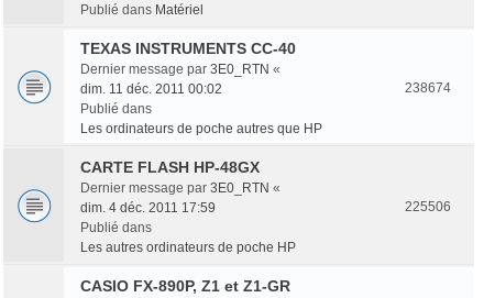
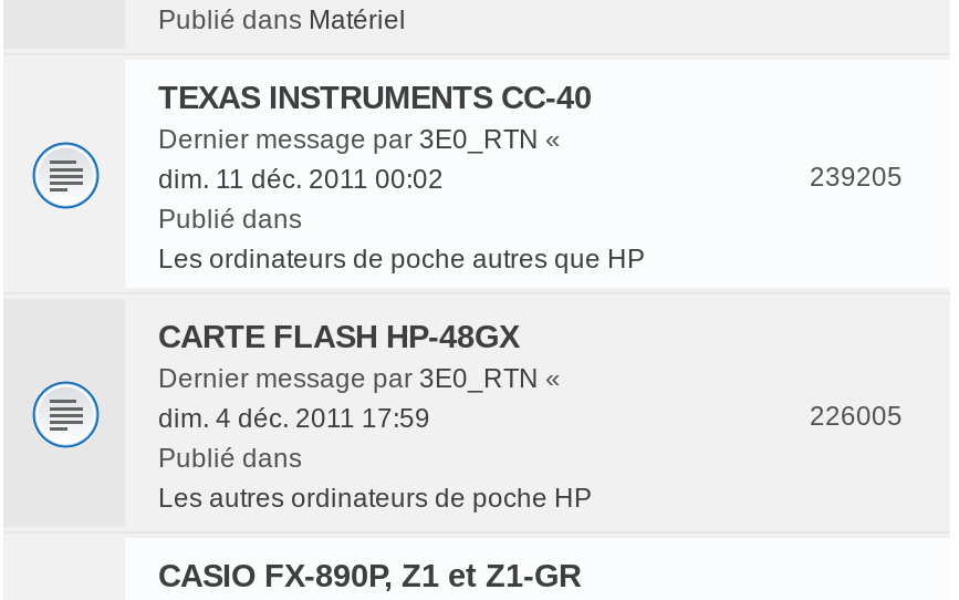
- 238674
+ 239205

- 225506
+ 226005
